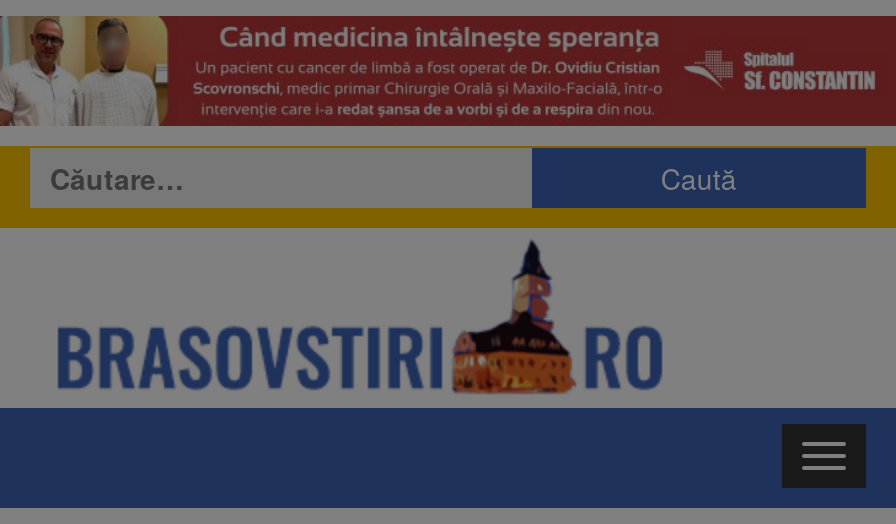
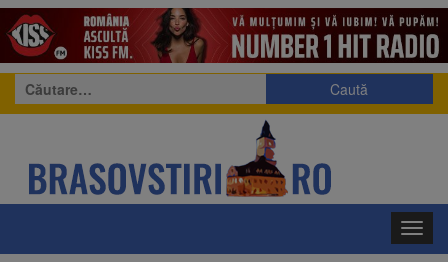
- [image]
+ [image]
